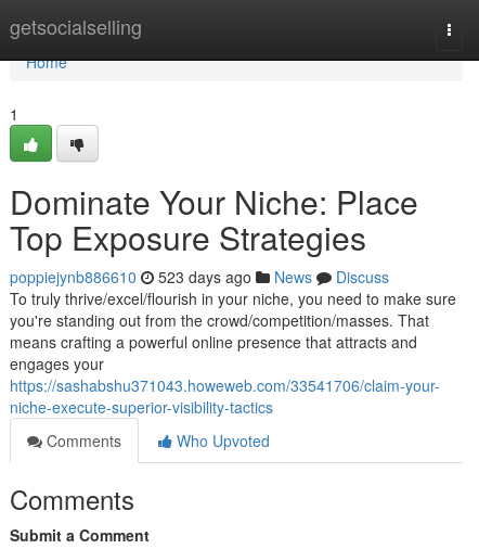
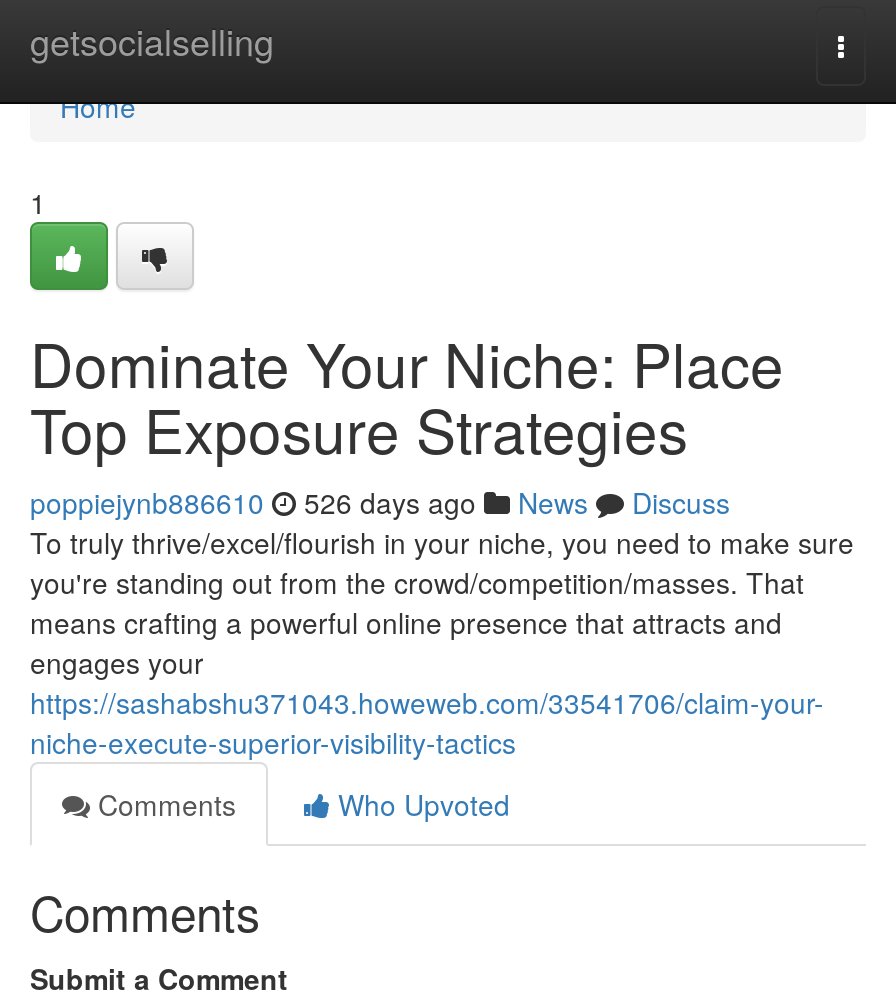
- poppiejynb886610 523 days ago News Discuss
+ poppiejynb886610 526 days ago News Discuss
